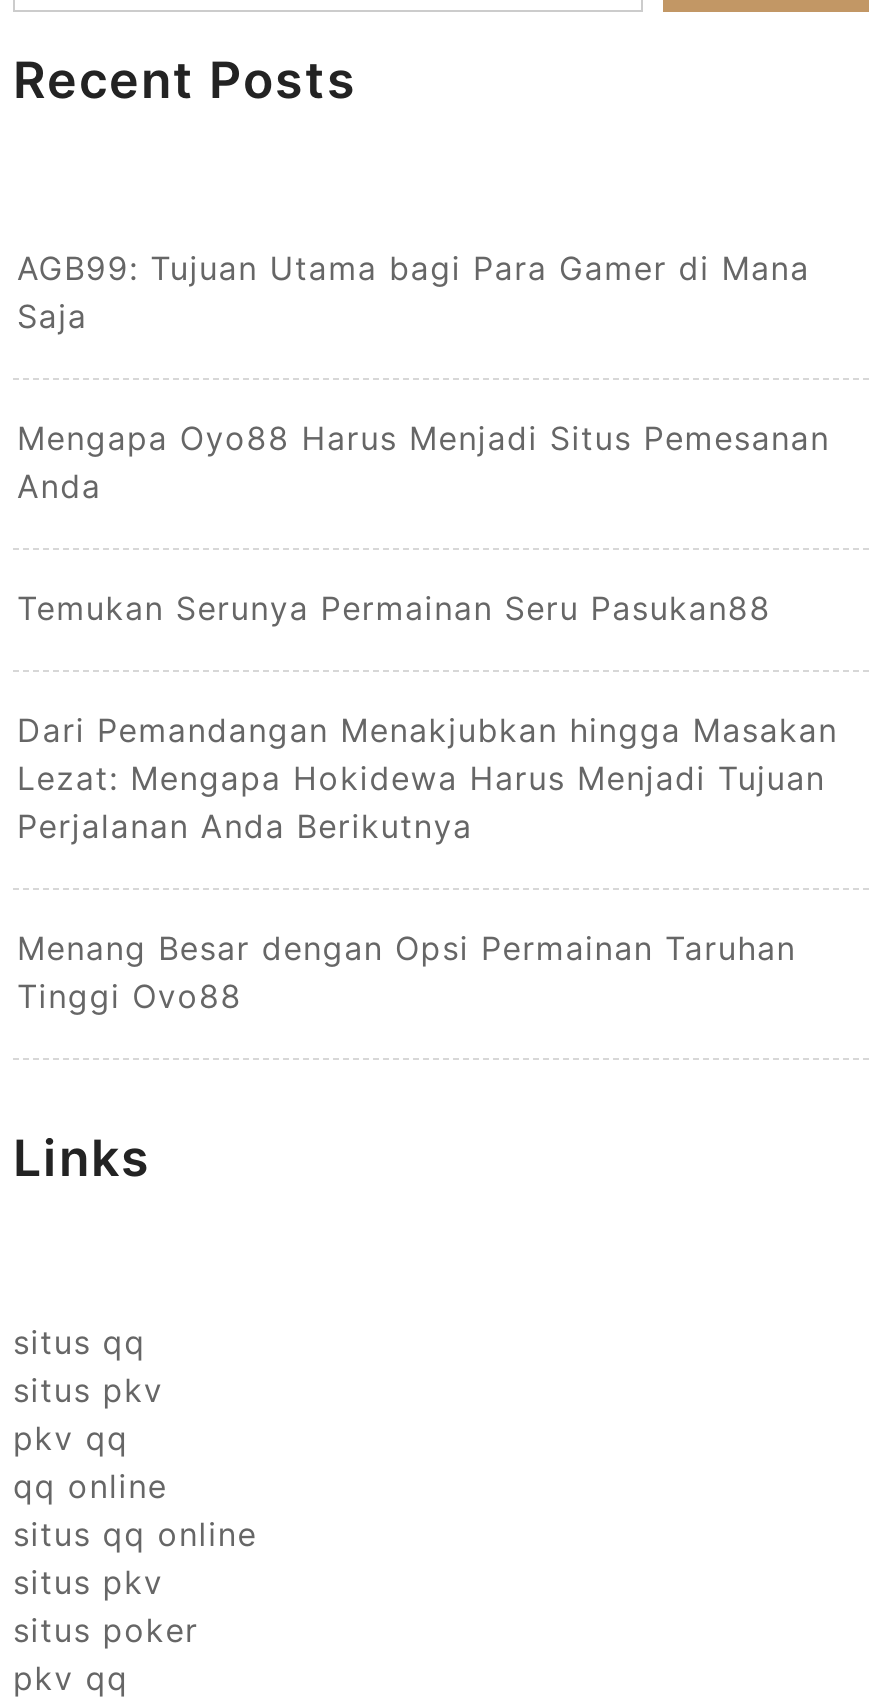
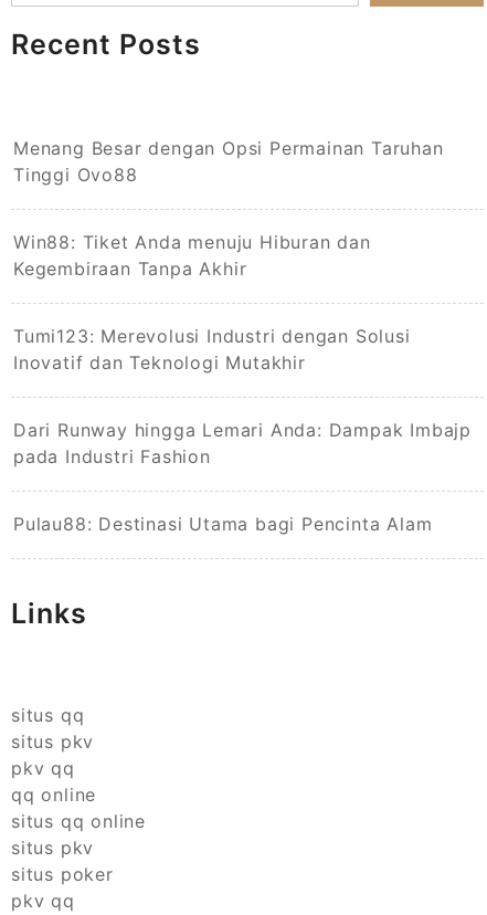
- AGB99: Tujuan Utama bagi Para Gamer di Mana
- Saja
- Mengapa Oyo88 Harus Menjadi Situs Pemesanan
- Anda
- Temukan Serunya Permainan Seru Pasukan88
- Dari Pemandangan Menakjubkan hingga Masakan
- Lezat: Mengapa Hokidewa Harus Menjadi Tujuan
- Perjalanan Anda Berikutnya

moved up: Menang Besar dengan Opsi Permainan Taruhan | Tinggi Ovo88

+ Win88: Tiket Anda menuju Hiburan dan
+ Kegembiraan Tanpa Akhir
+ Tumi123: Merevolusi Industri dengan Solusi
+ Inovatif dan Teknologi Mutakhir
+ Dari Runway hingga Lemari Anda: Dampak Imbajp
+ pada Industri Fashion
+ Pulau88: Destinasi Utama bagi Pencinta Alam
